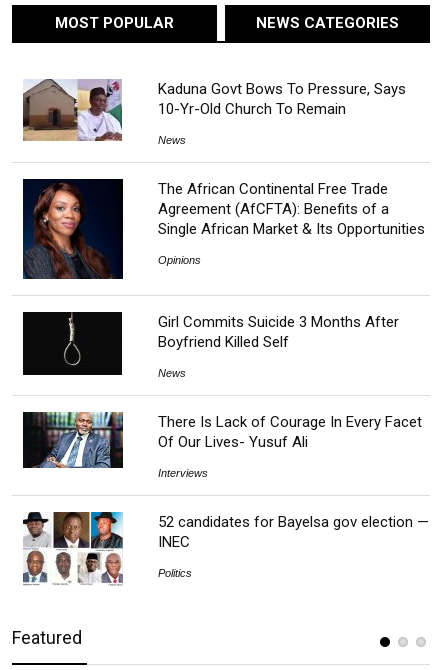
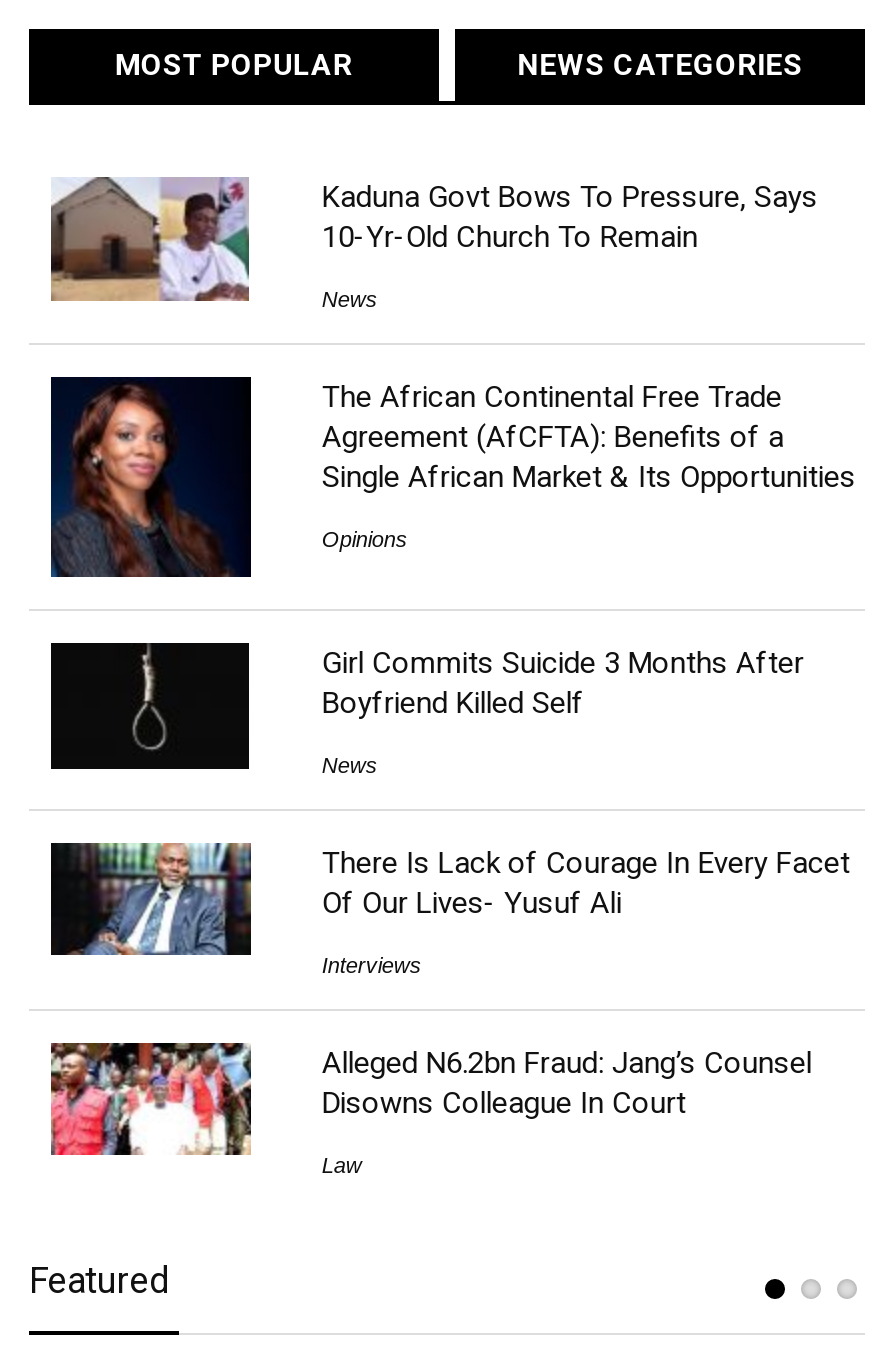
- [image]
- 52 candidates for Bayelsa gov election —
- INEC
+ [image]
+ Alleged N6.2bn Fraud: Jang’s Counsel
+ Disowns Colleague In Court

- Politics
+ Law
